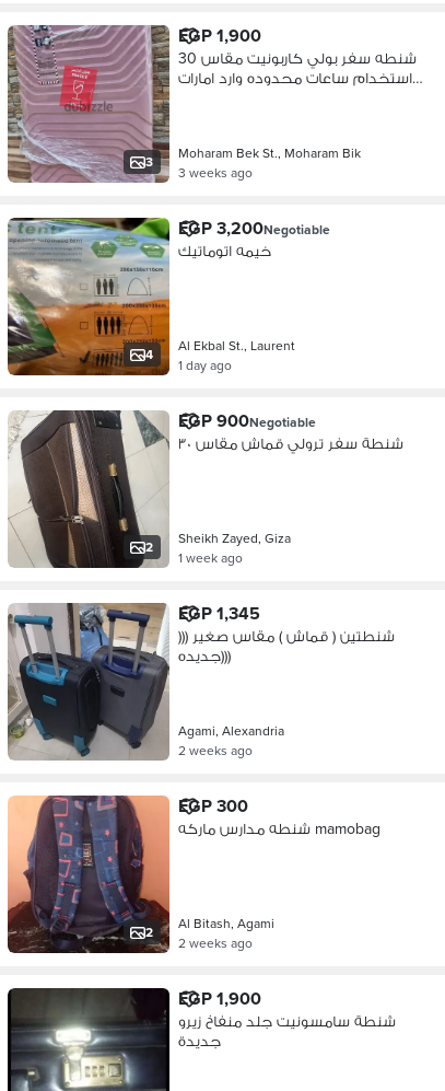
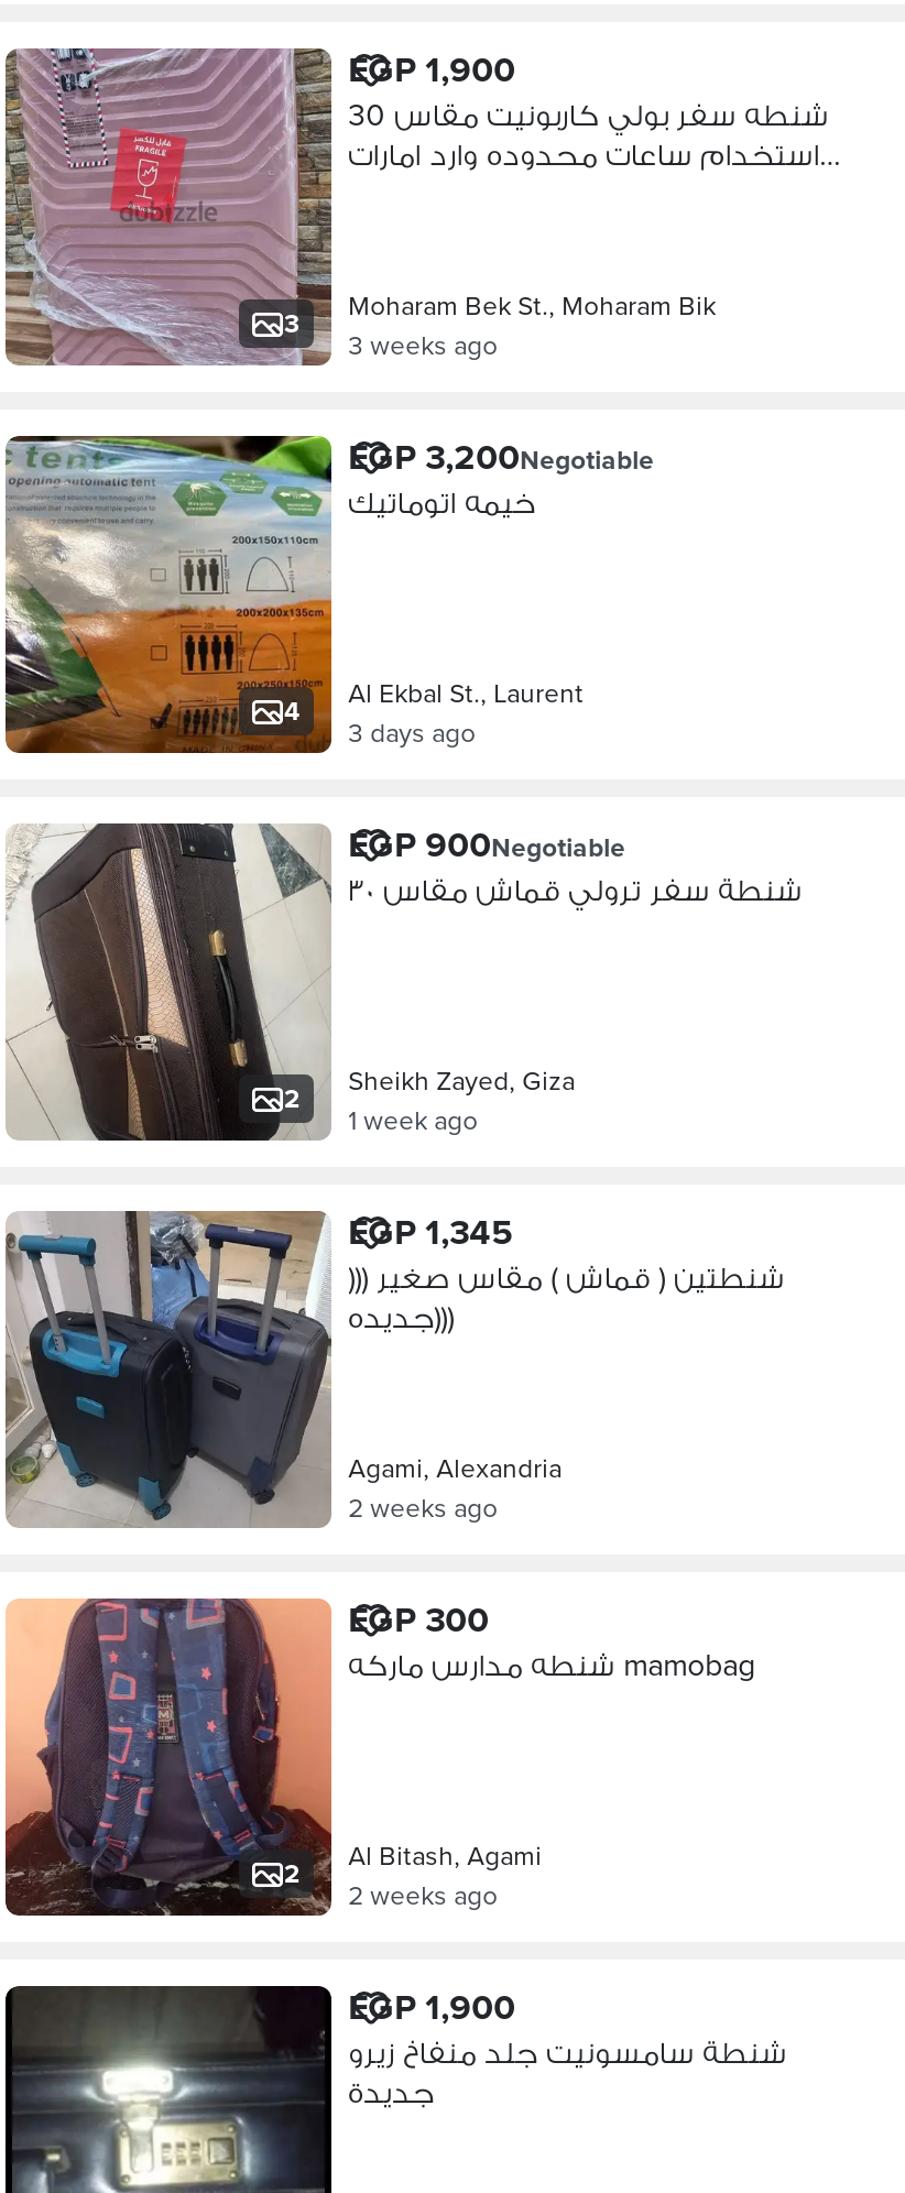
- 1 day ago
+ 3 days ago
